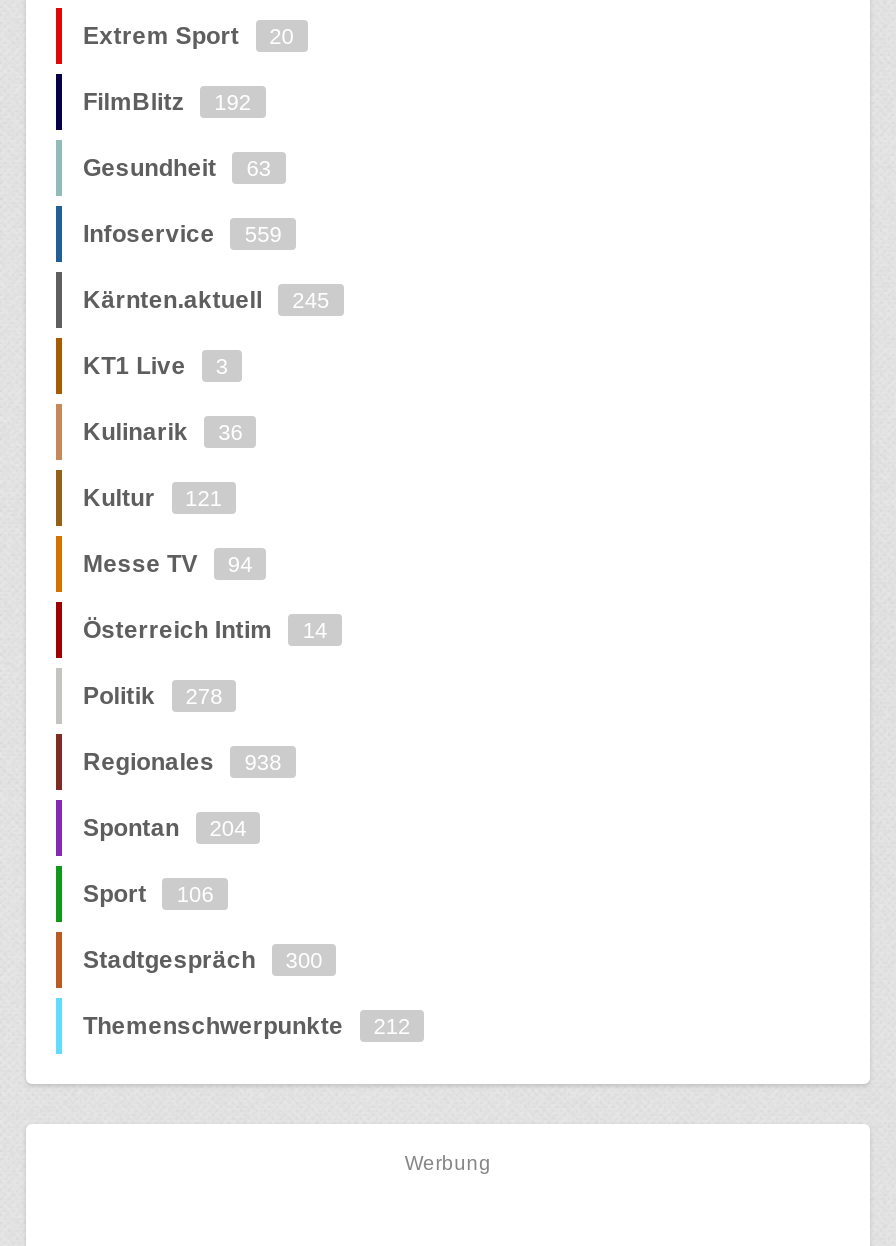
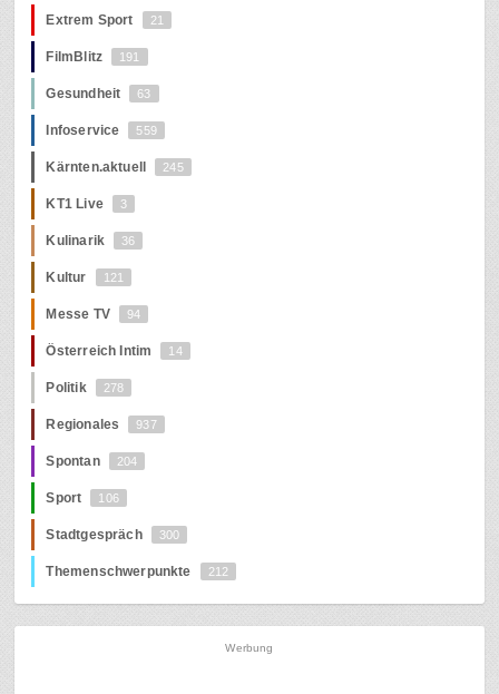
- Extrem Sport 20
+ Extrem Sport 21

- FilmBlitz 192
+ FilmBlitz 191

- Regionales 938
+ Regionales 937
